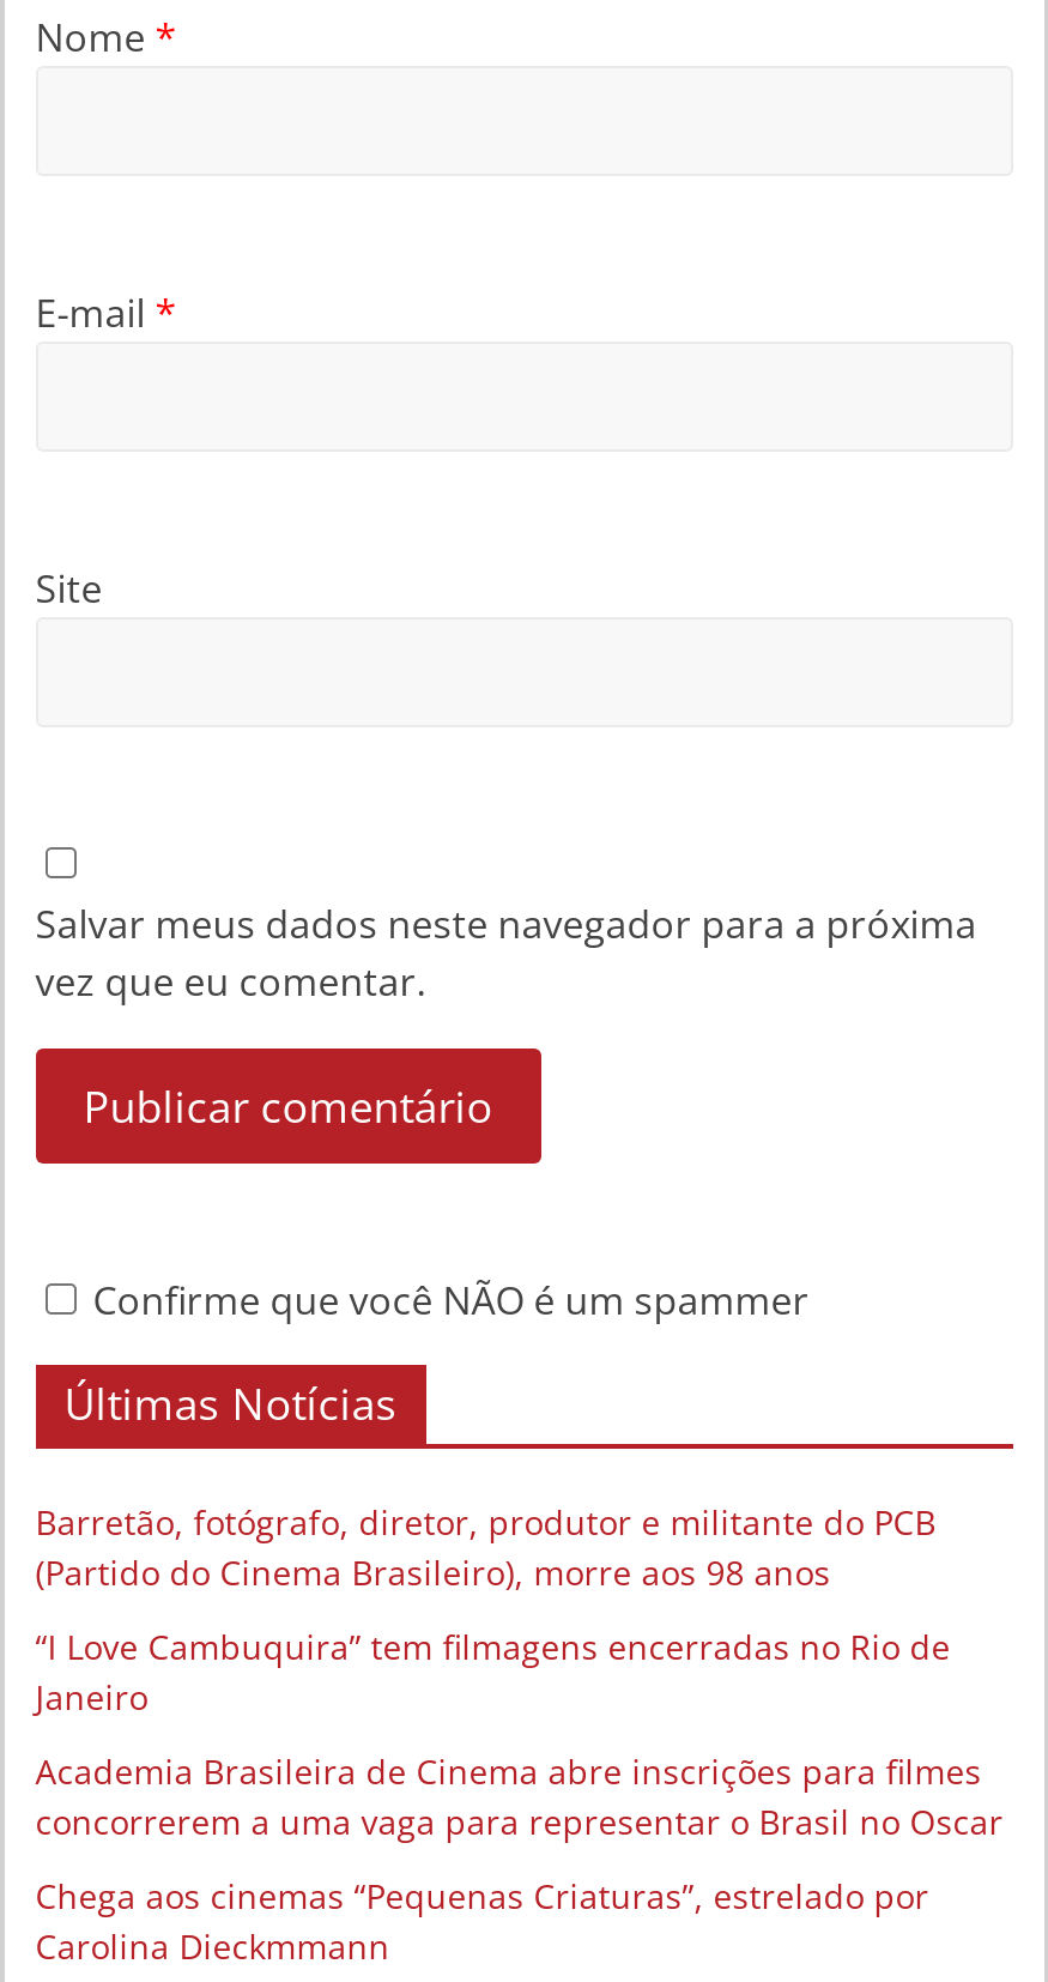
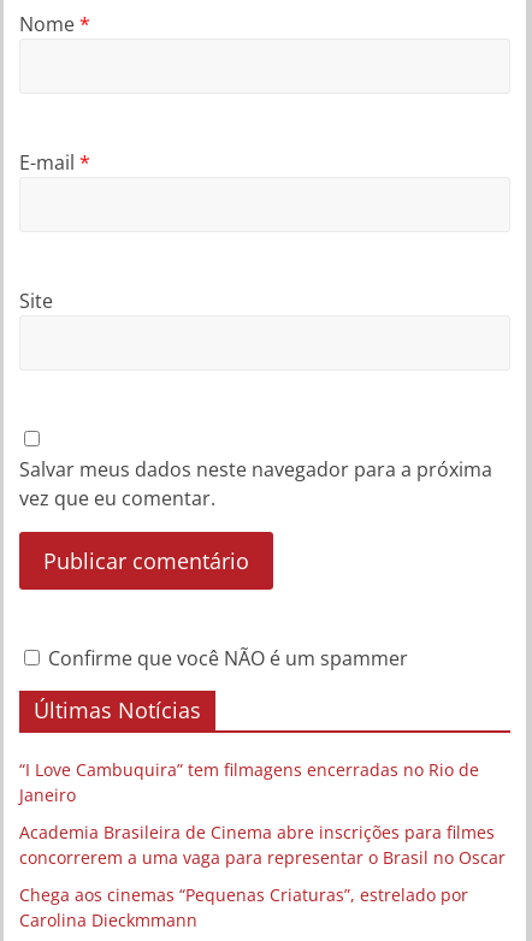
- Barretão, fotógrafo, diretor, produtor e militante do PCB
- (Partido do Cinema Brasileiro), morre aos 98 anos
